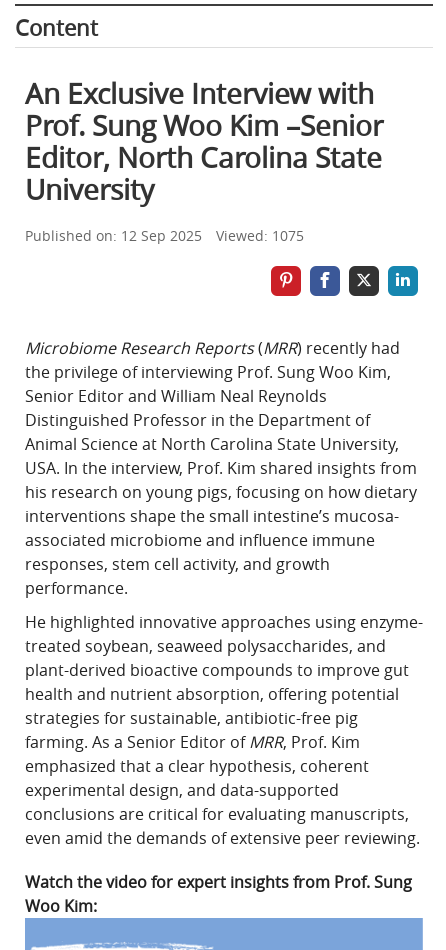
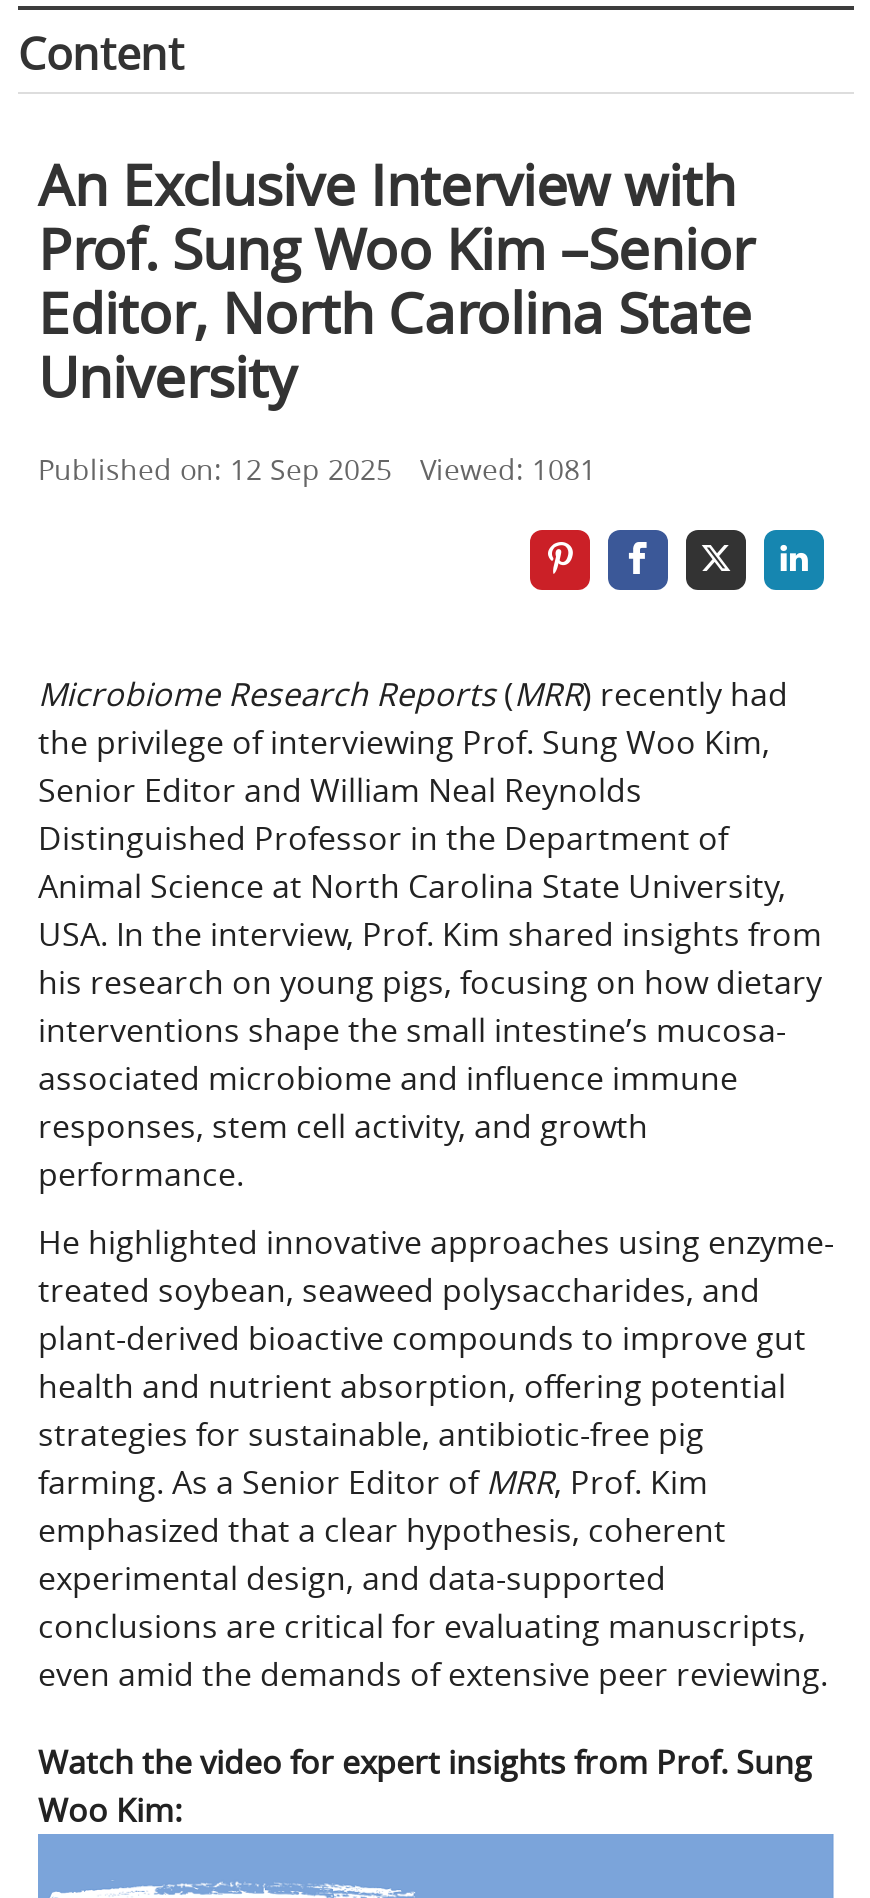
- Published on: 12 Sep 2025 Viewed: 1075
+ Published on: 12 Sep 2025 Viewed: 1081
